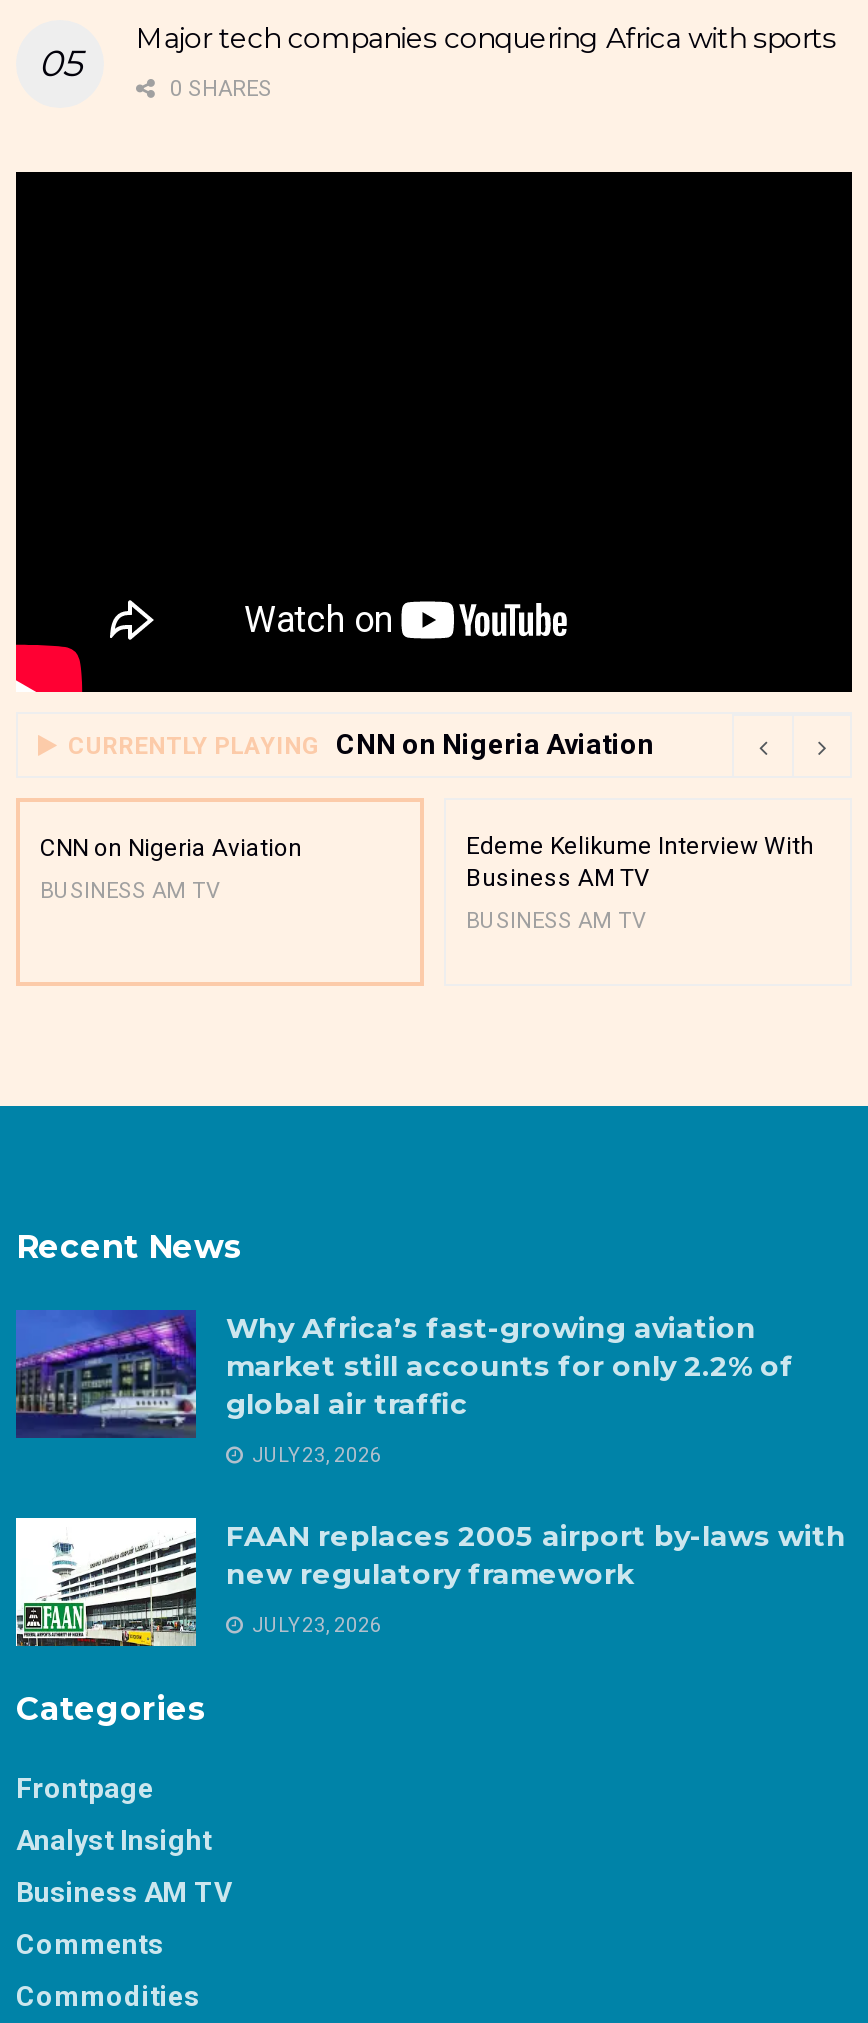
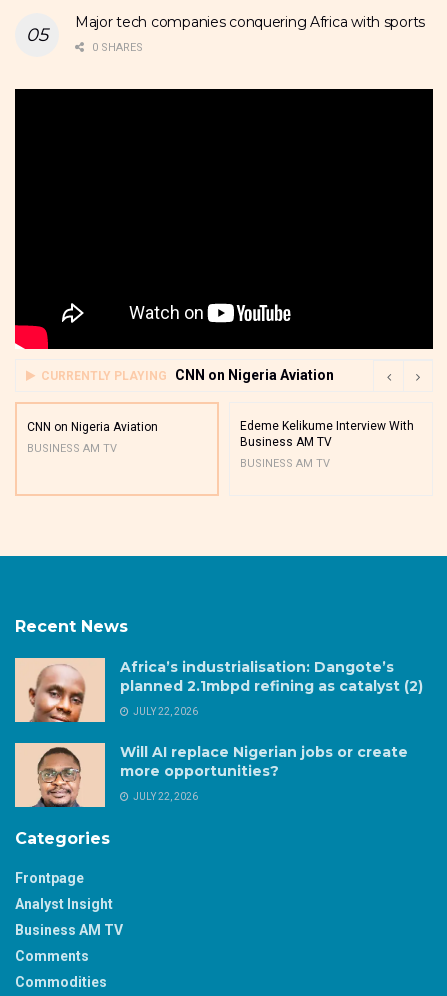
- [image]
- Why Africa’s fast-growing aviation
- market still accounts for only 2.2% of
- global air traffic
+ [image]
+ Africa’s industrialisation: Dangote’s
+ planned 2.1mbpd refining as catalyst (2)

- JULY 23, 2026
+ JULY 22, 2026

- [image]
- FAAN replaces 2005 airport by-laws with
- new regulatory framework
+ [image]
+ Will AI replace Nigerian jobs or create
+ more opportunities?

- JULY 23, 2026
+ JULY 22, 2026
